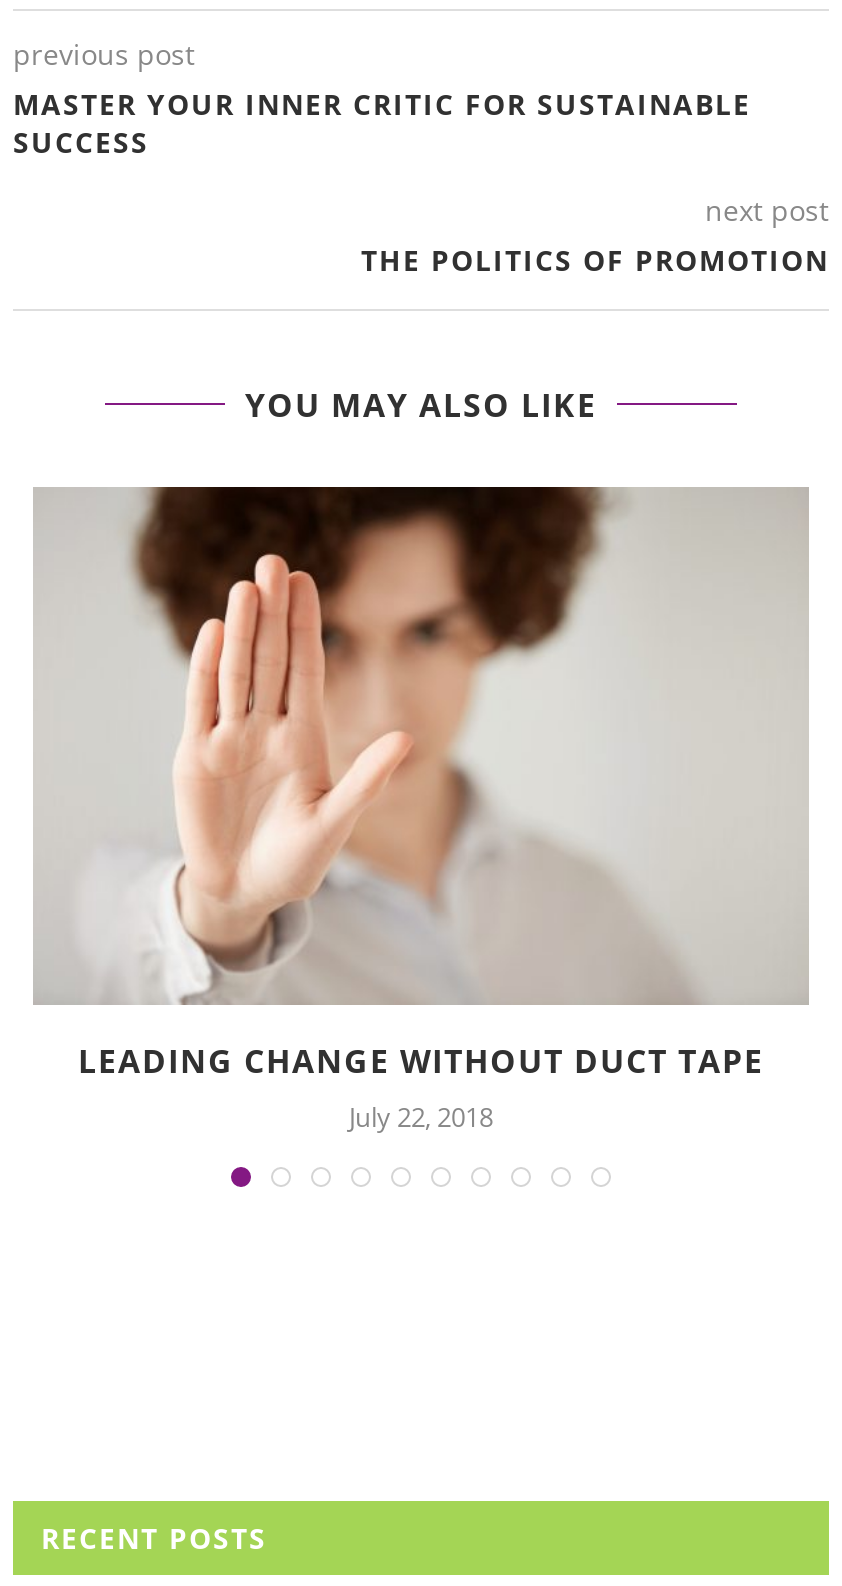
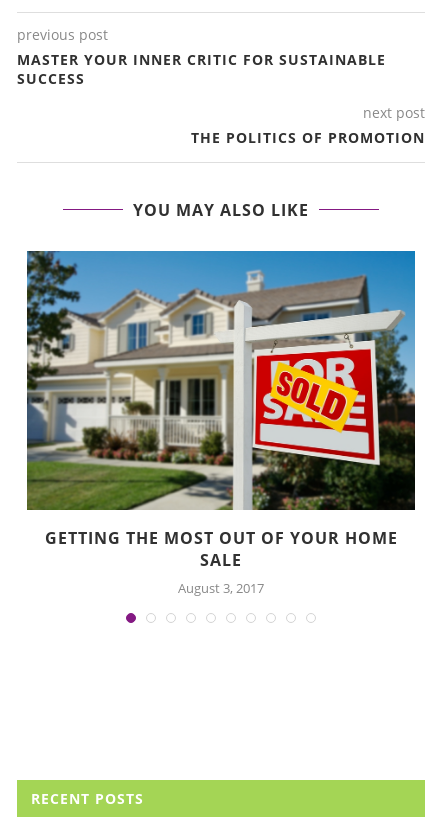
- [image]
- LEADING CHANGE WITHOUT DUCT TAPE
- July 22, 2018
+ [image]
+ GETTING THE MOST OUT OF YOUR HOME
+ SALE
+ August 3, 2017
